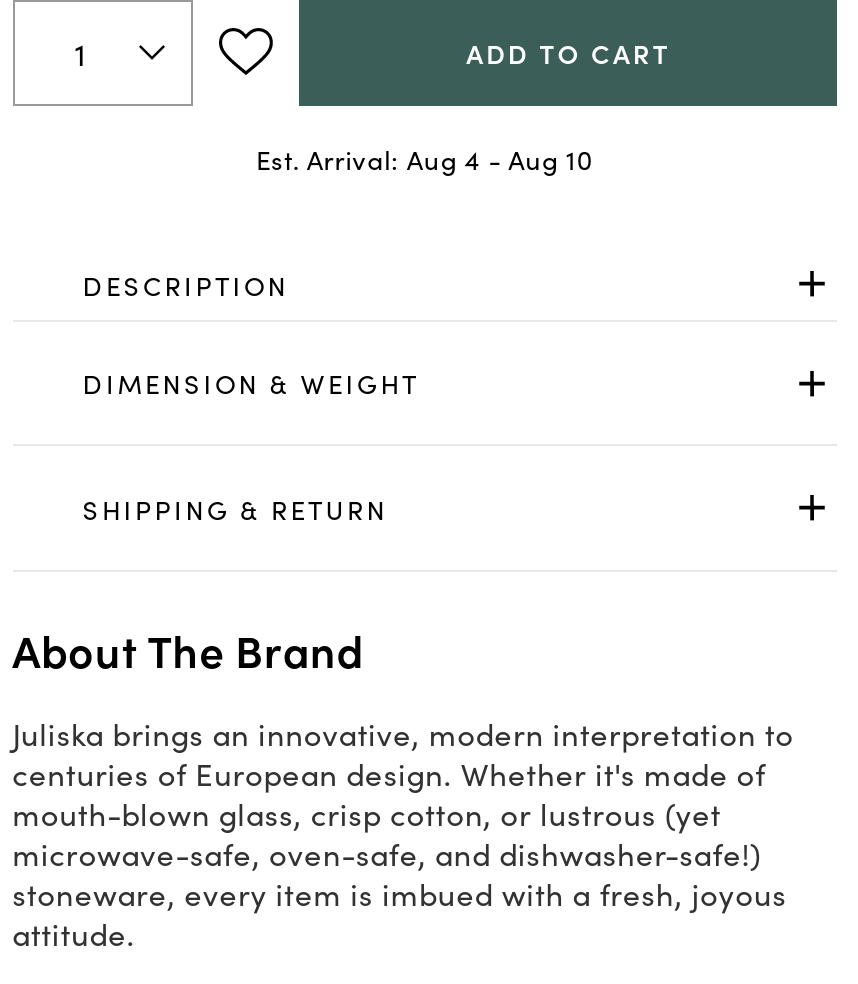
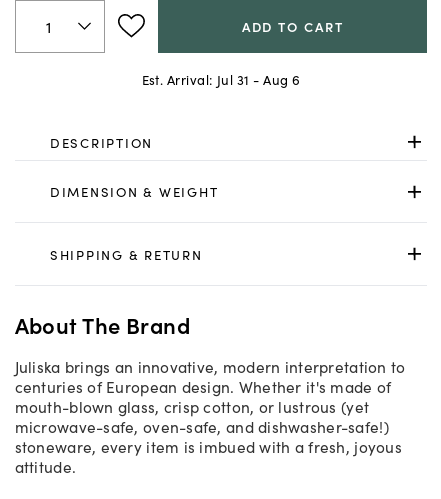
- Est. Arrival: Aug 4 - Aug 10
+ Est. Arrival: Jul 31 - Aug 6
